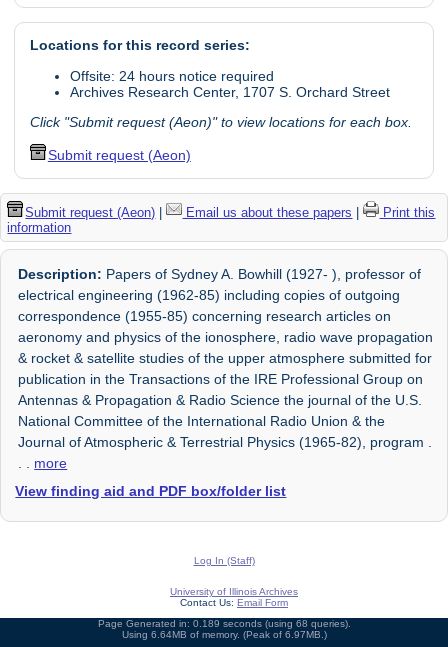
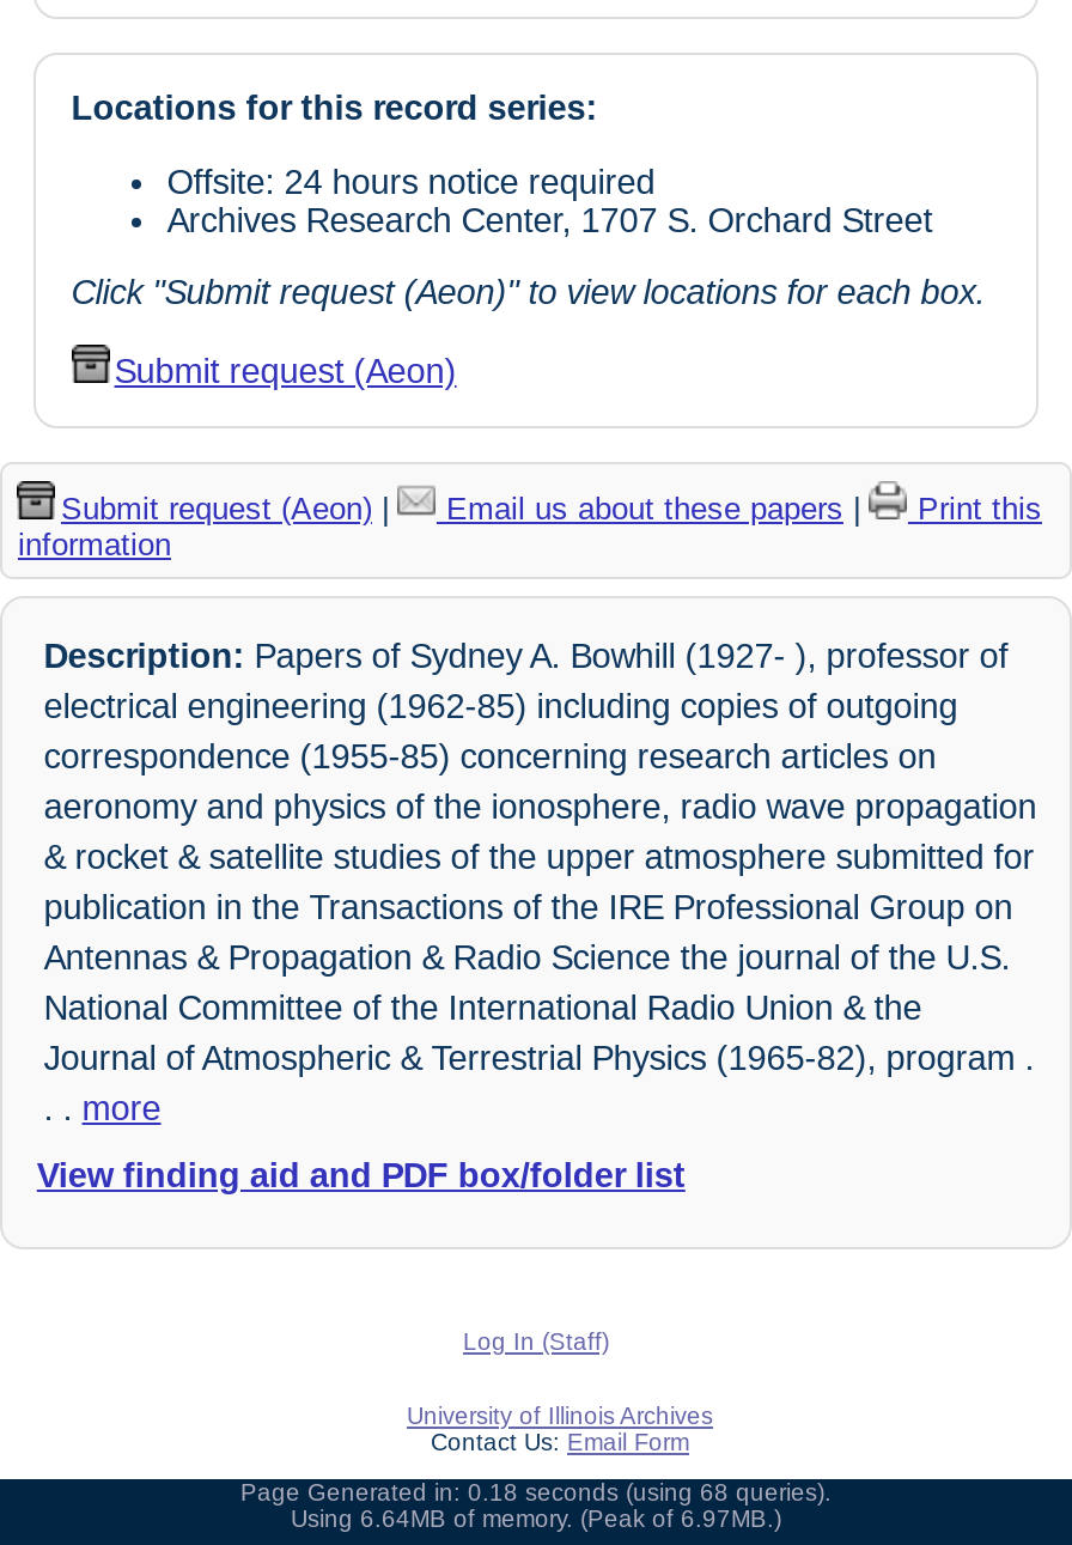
- Page Generated in: 0.189 seconds (using 68 queries).
+ Page Generated in: 0.18 seconds (using 68 queries).
